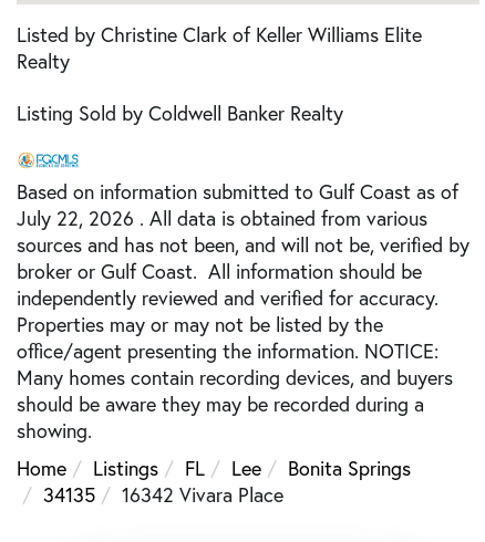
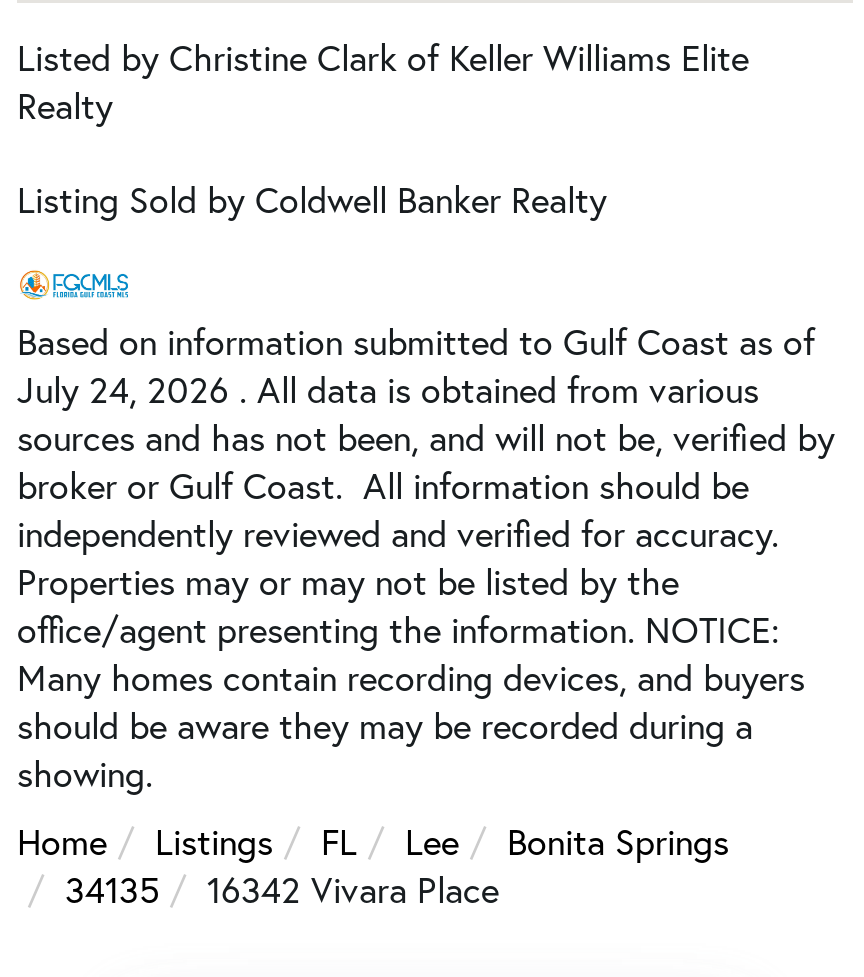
- July 22, 2026 . All data is obtained from various
+ July 24, 2026 . All data is obtained from various
